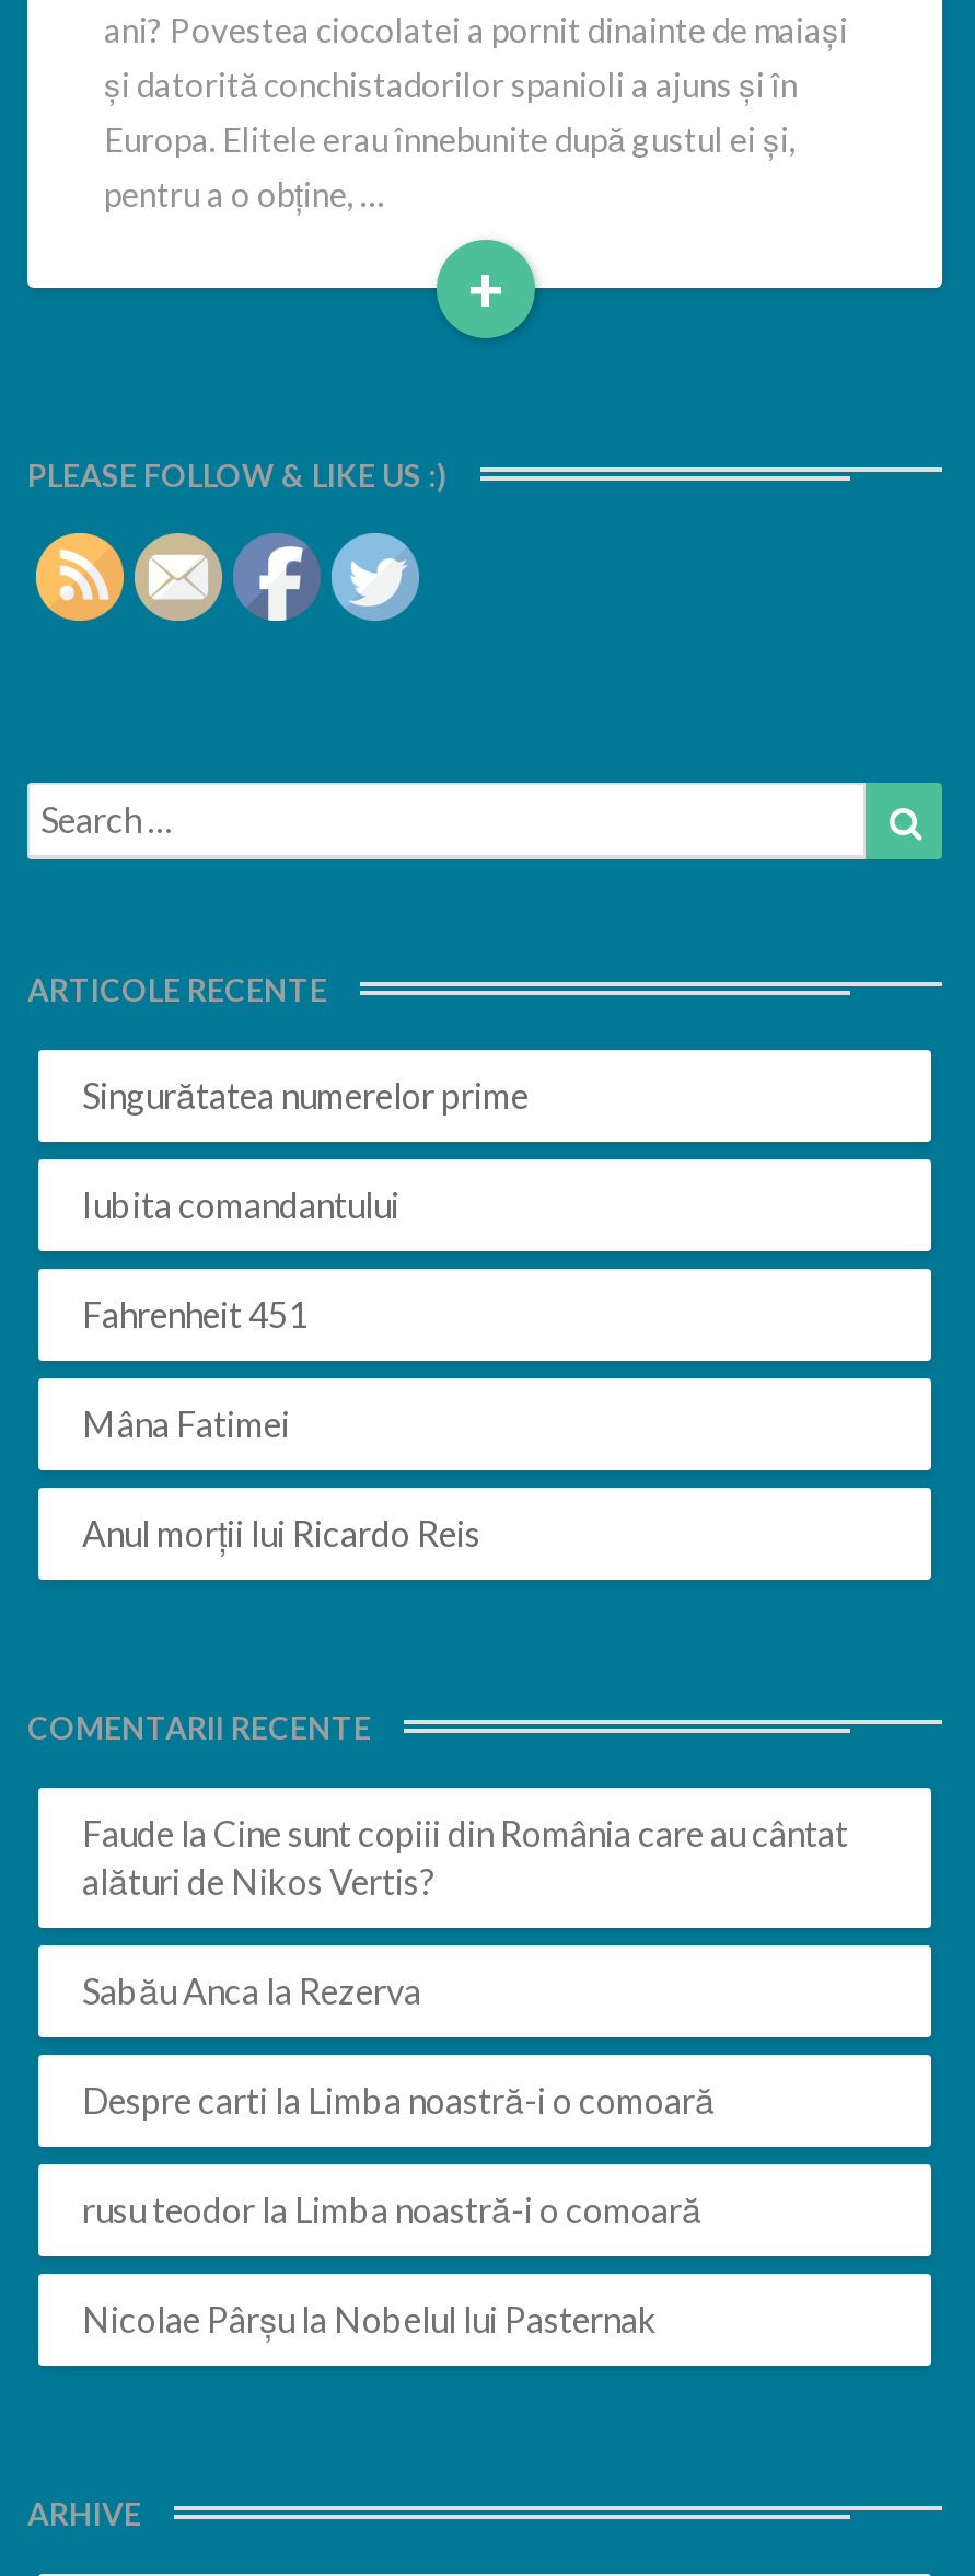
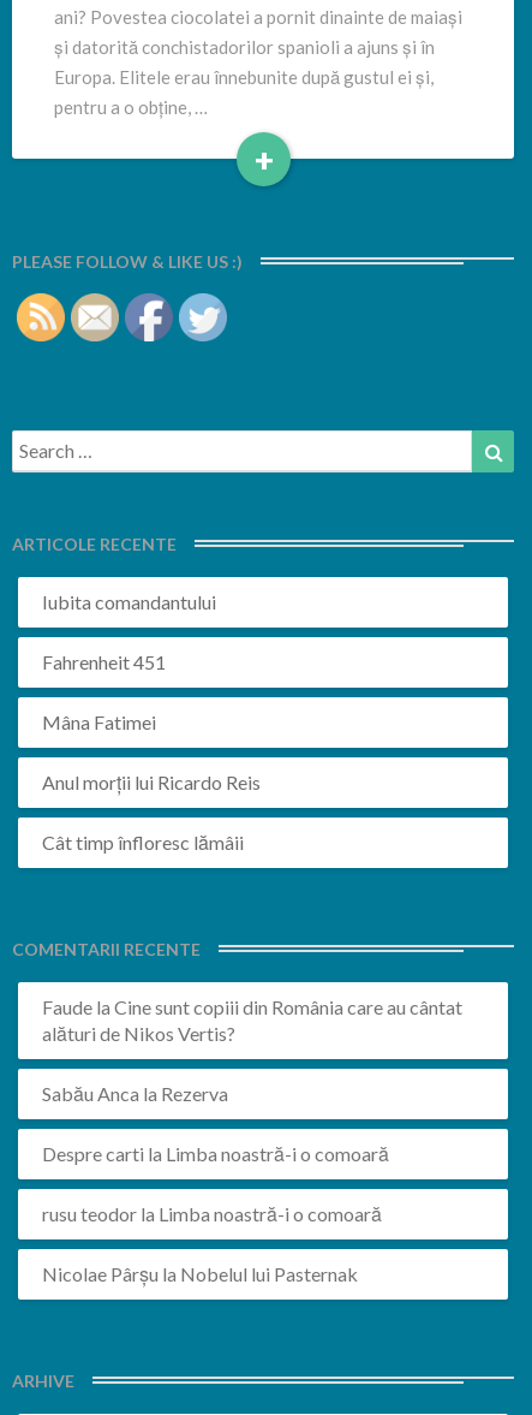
- Singurătatea numerelor prime

moved up: Iubita comandantului | Fahrenheit 451 | Mâna Fatimei | Anul morții lui Ricardo Reis

+ Cât timp înfloresc lămâii
